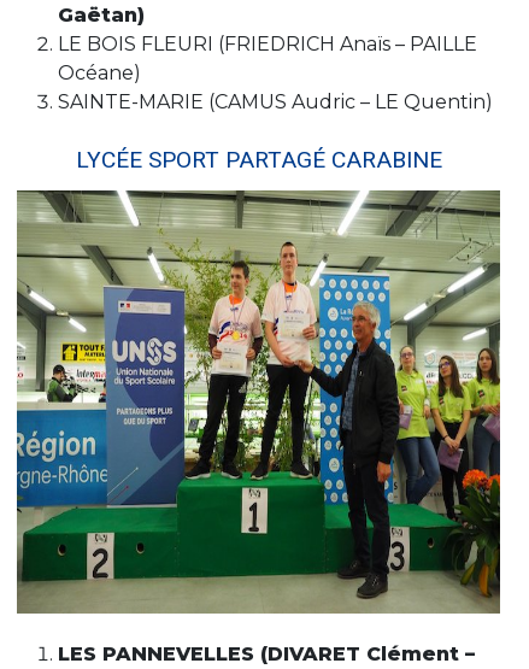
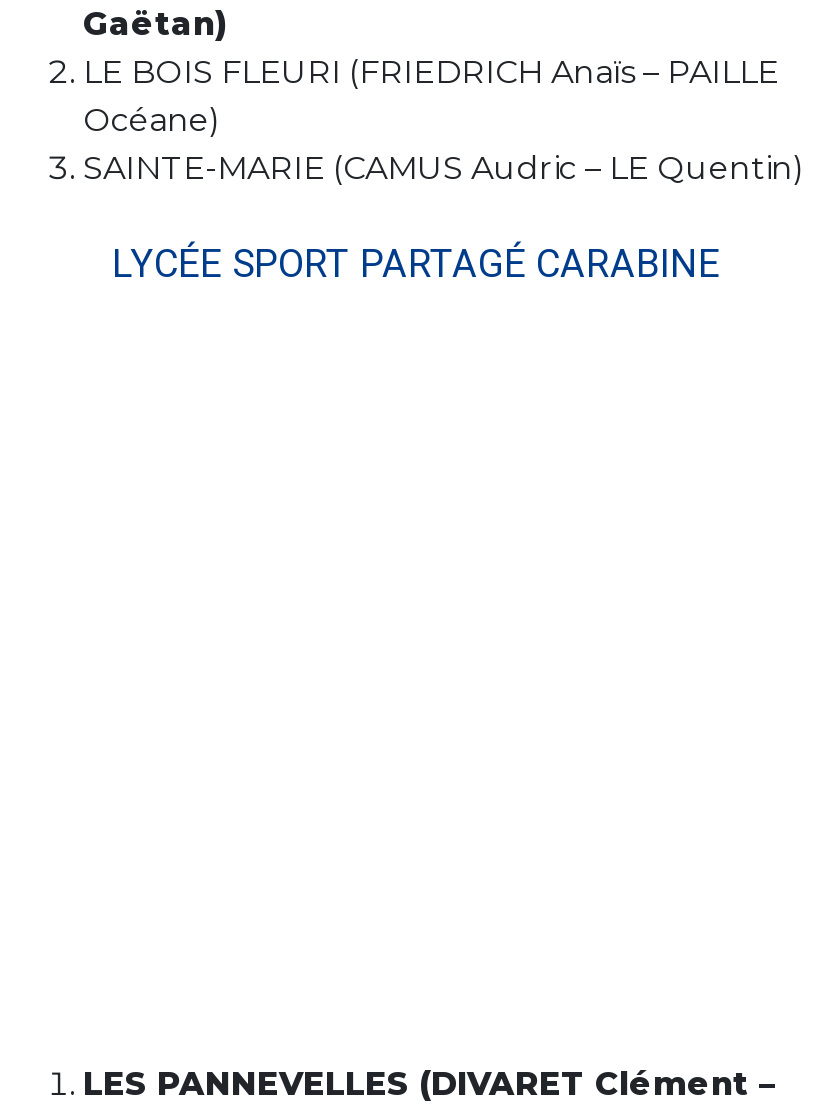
- [image]
